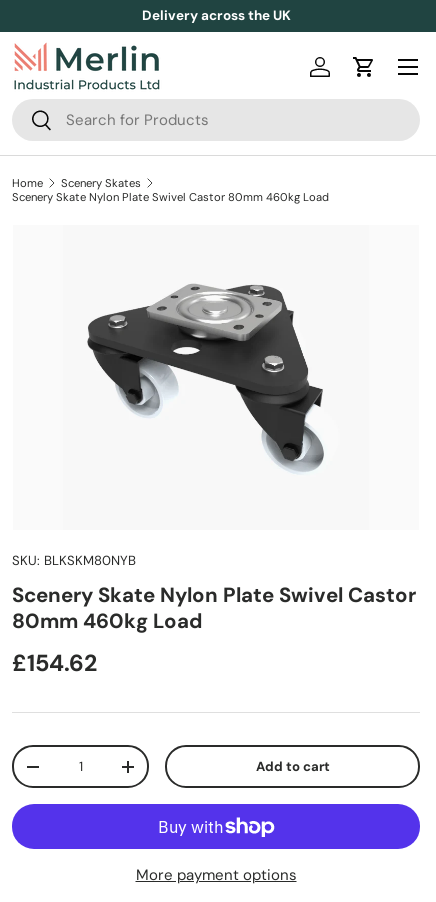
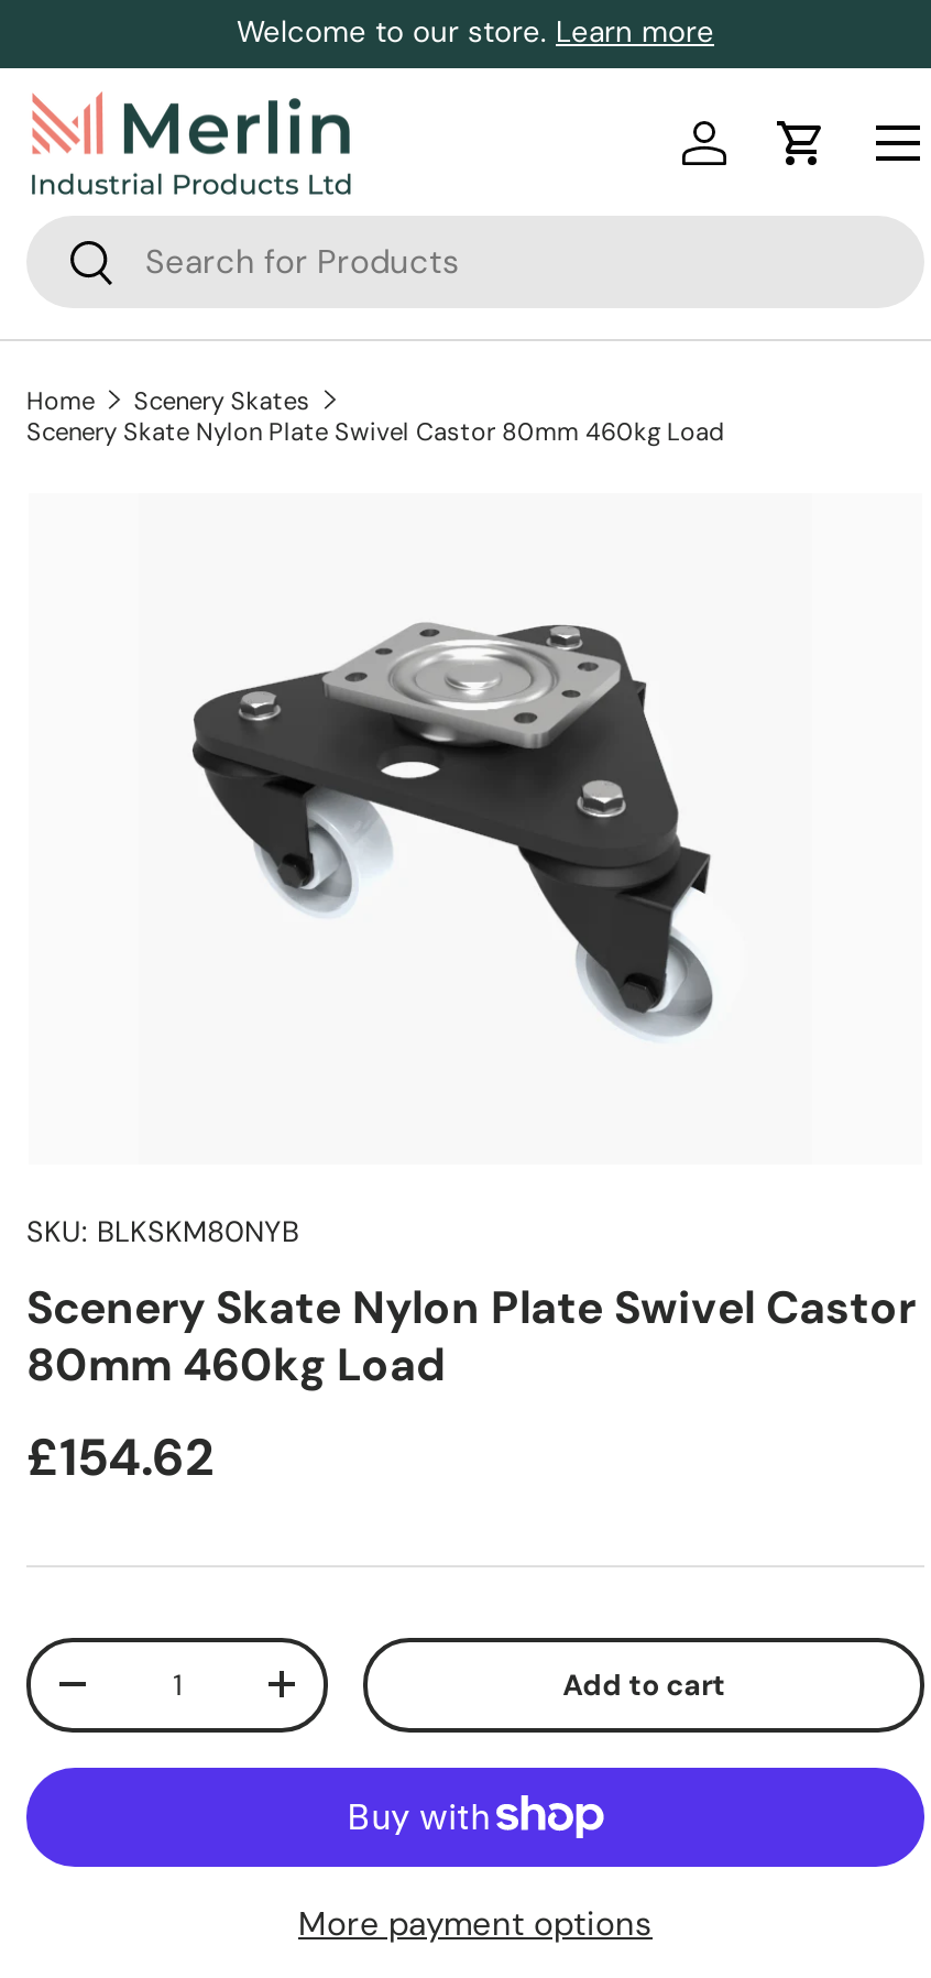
- Delivery across the UK
+ Welcome to our store. Learn more
